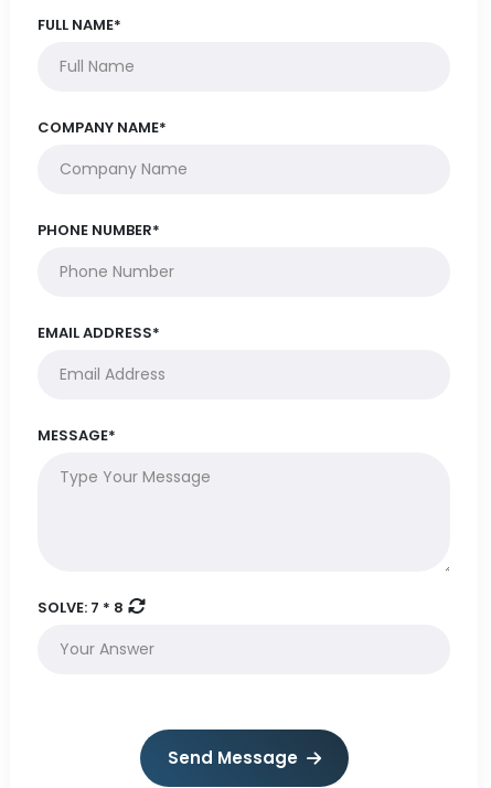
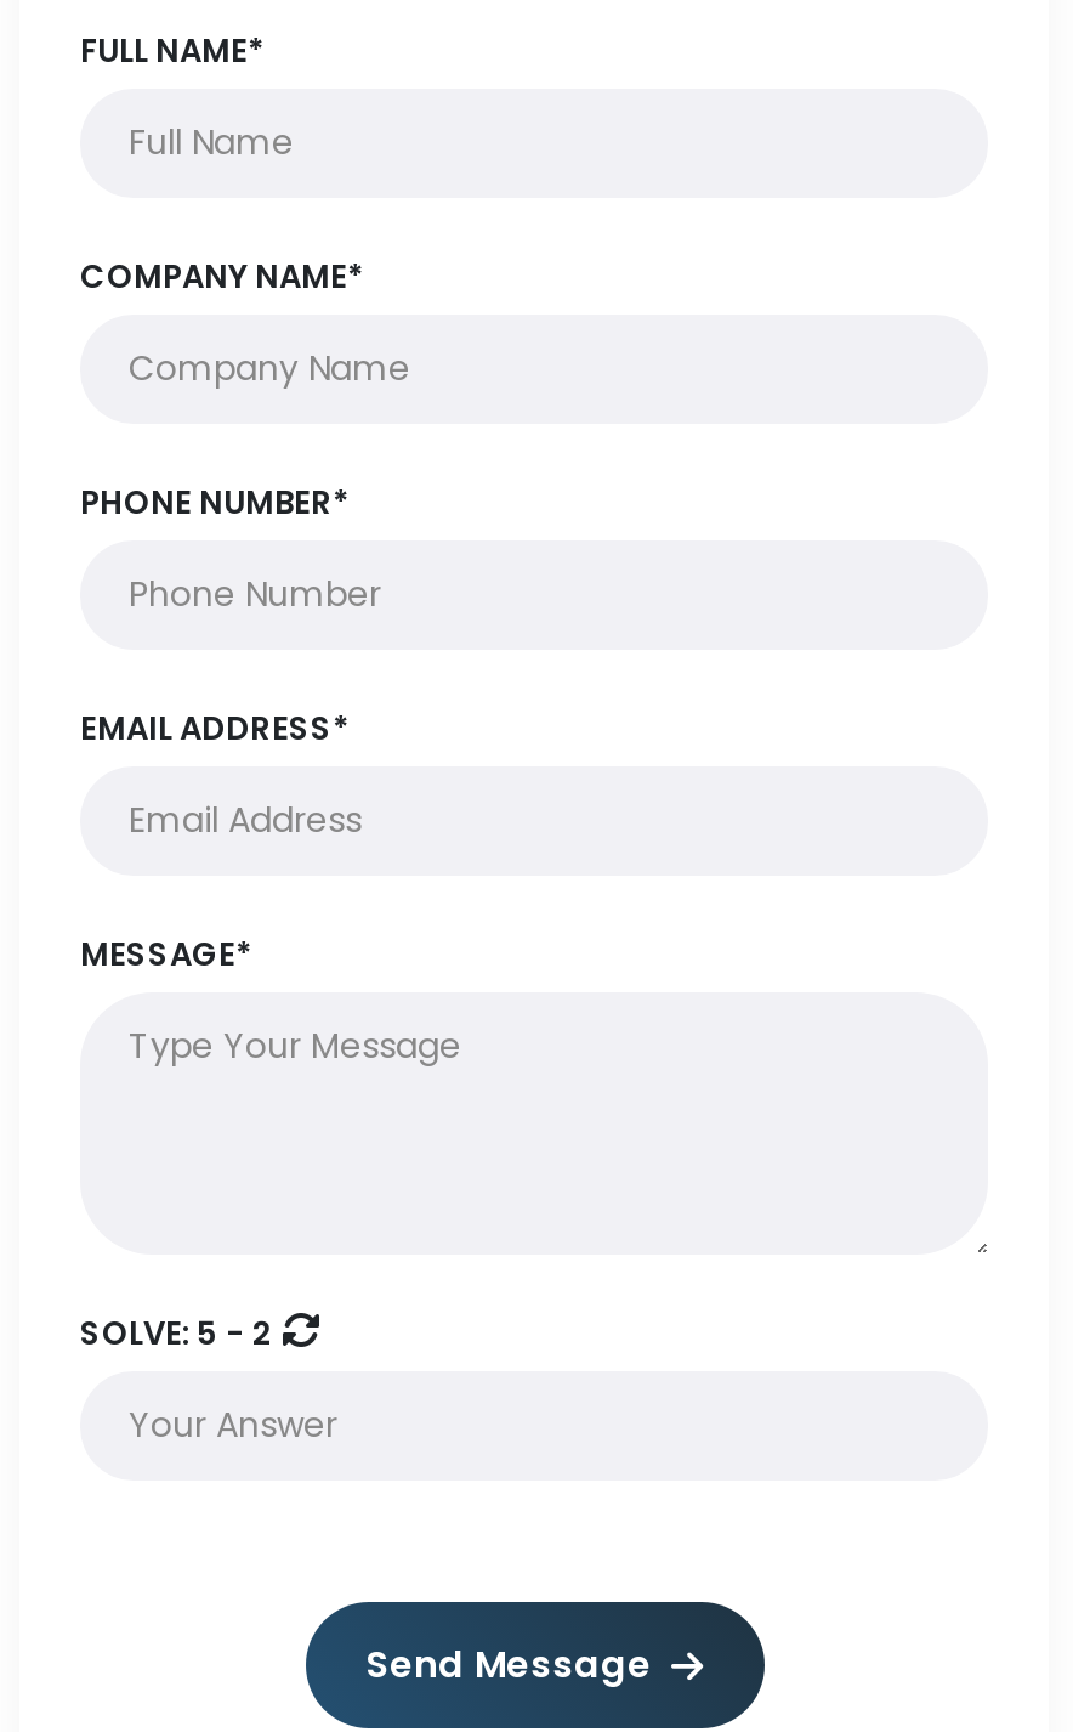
- SOLVE: 7 * 8
+ SOLVE: 5 - 2
